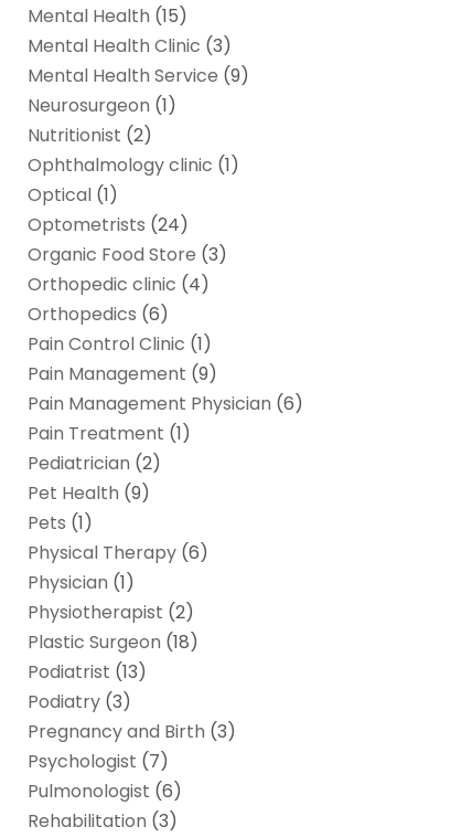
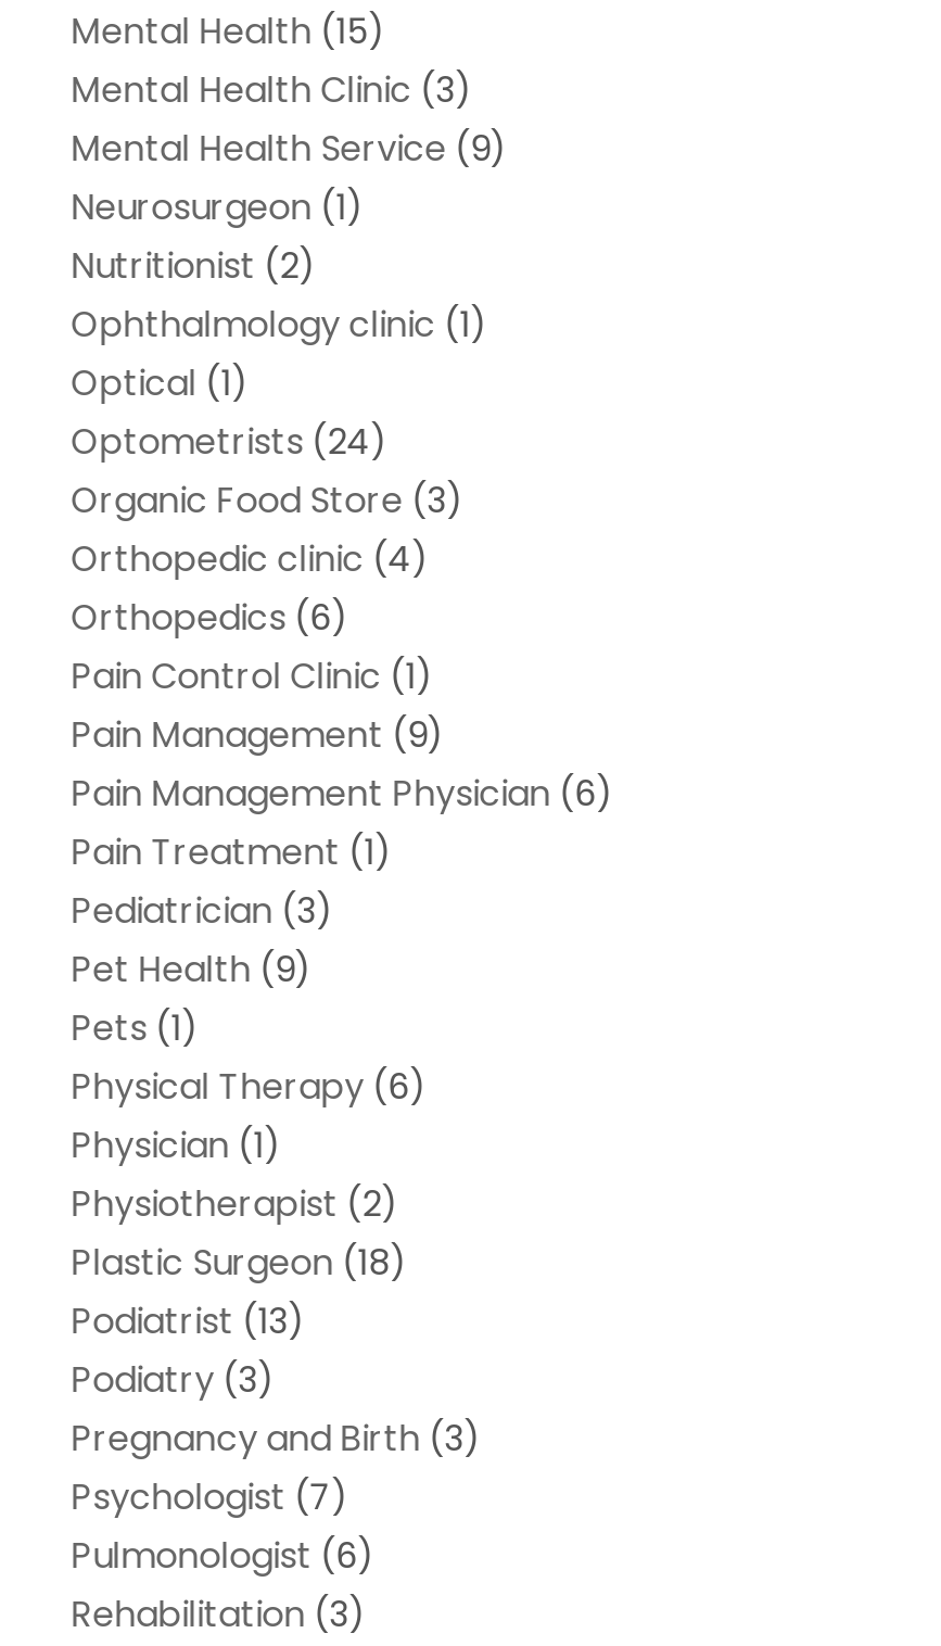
- Pediatrician (2)
+ Pediatrician (3)
